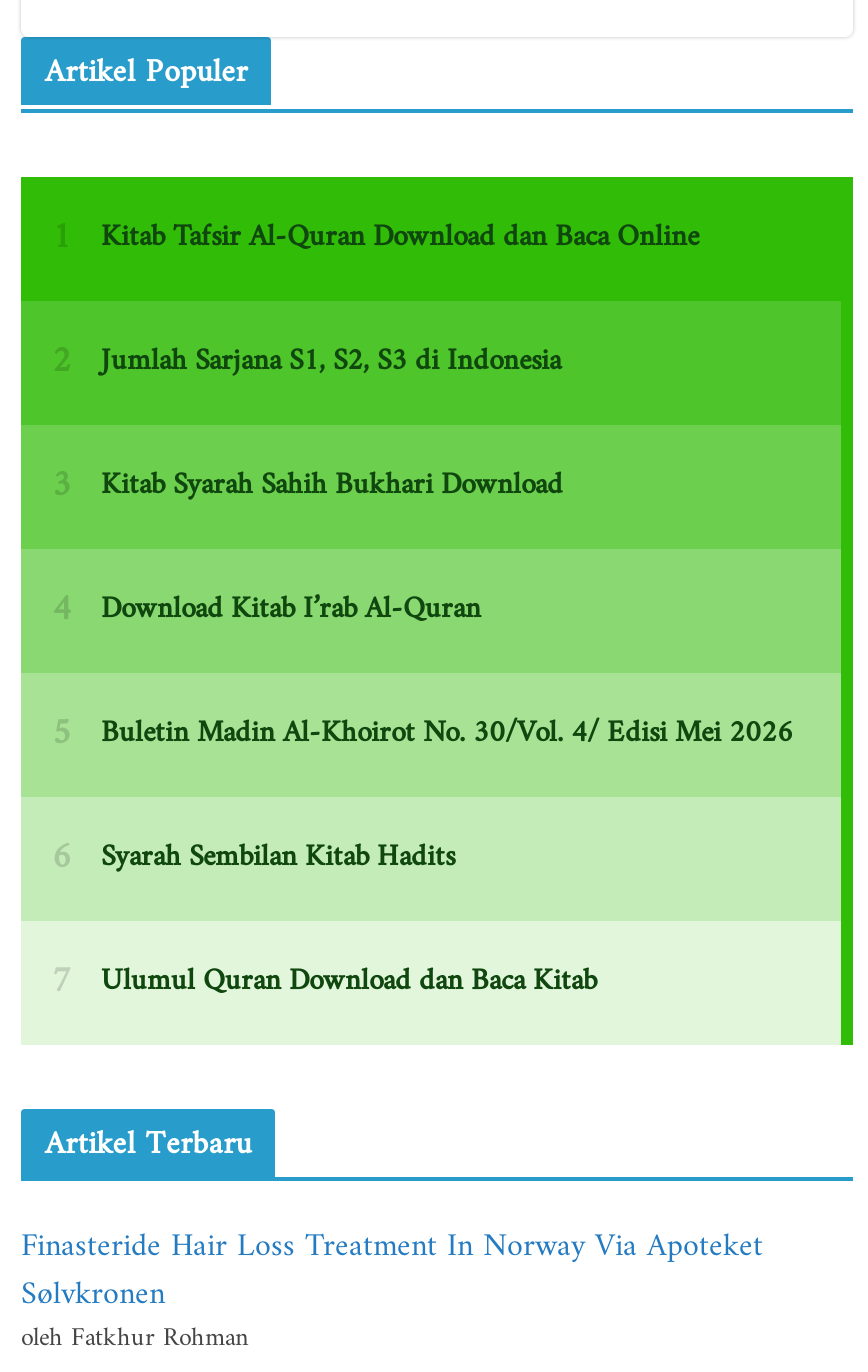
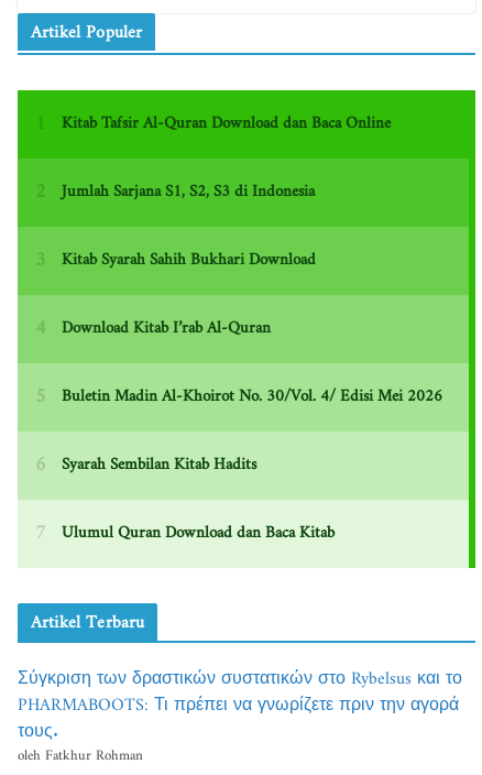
- Finasteride Hair Loss Treatment In Norway Via Apoteket
- Sølvkronen
+ Σύγκριση των δραστικών συστατικών στο Rybelsus και το
+ PHARMABOOTS: Τι πρέπει να γνωρίζετε πριν την αγορά
+ τους.
